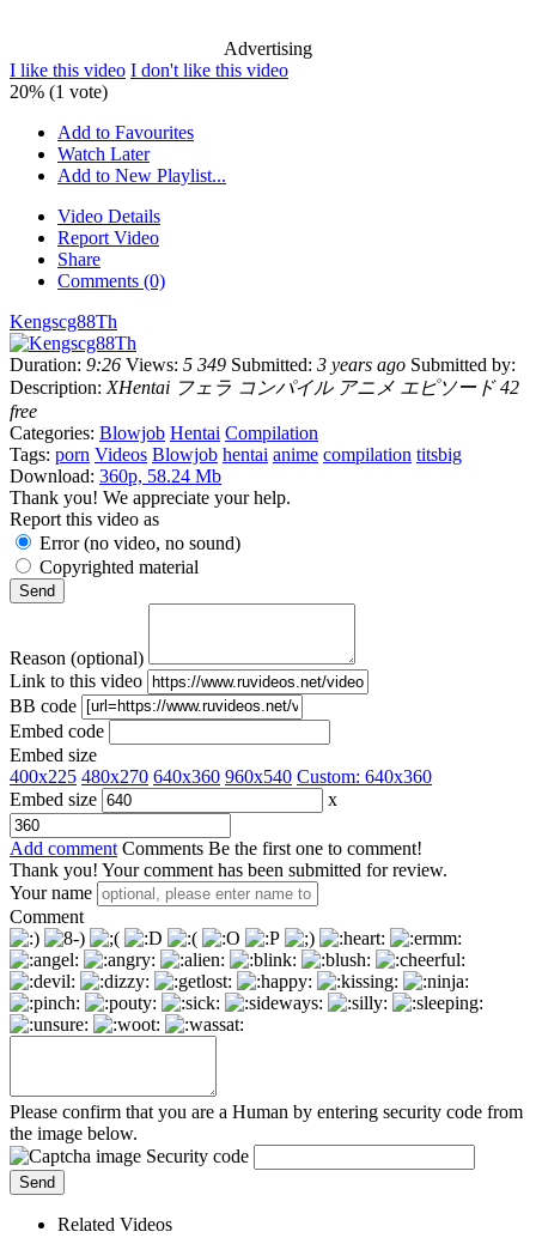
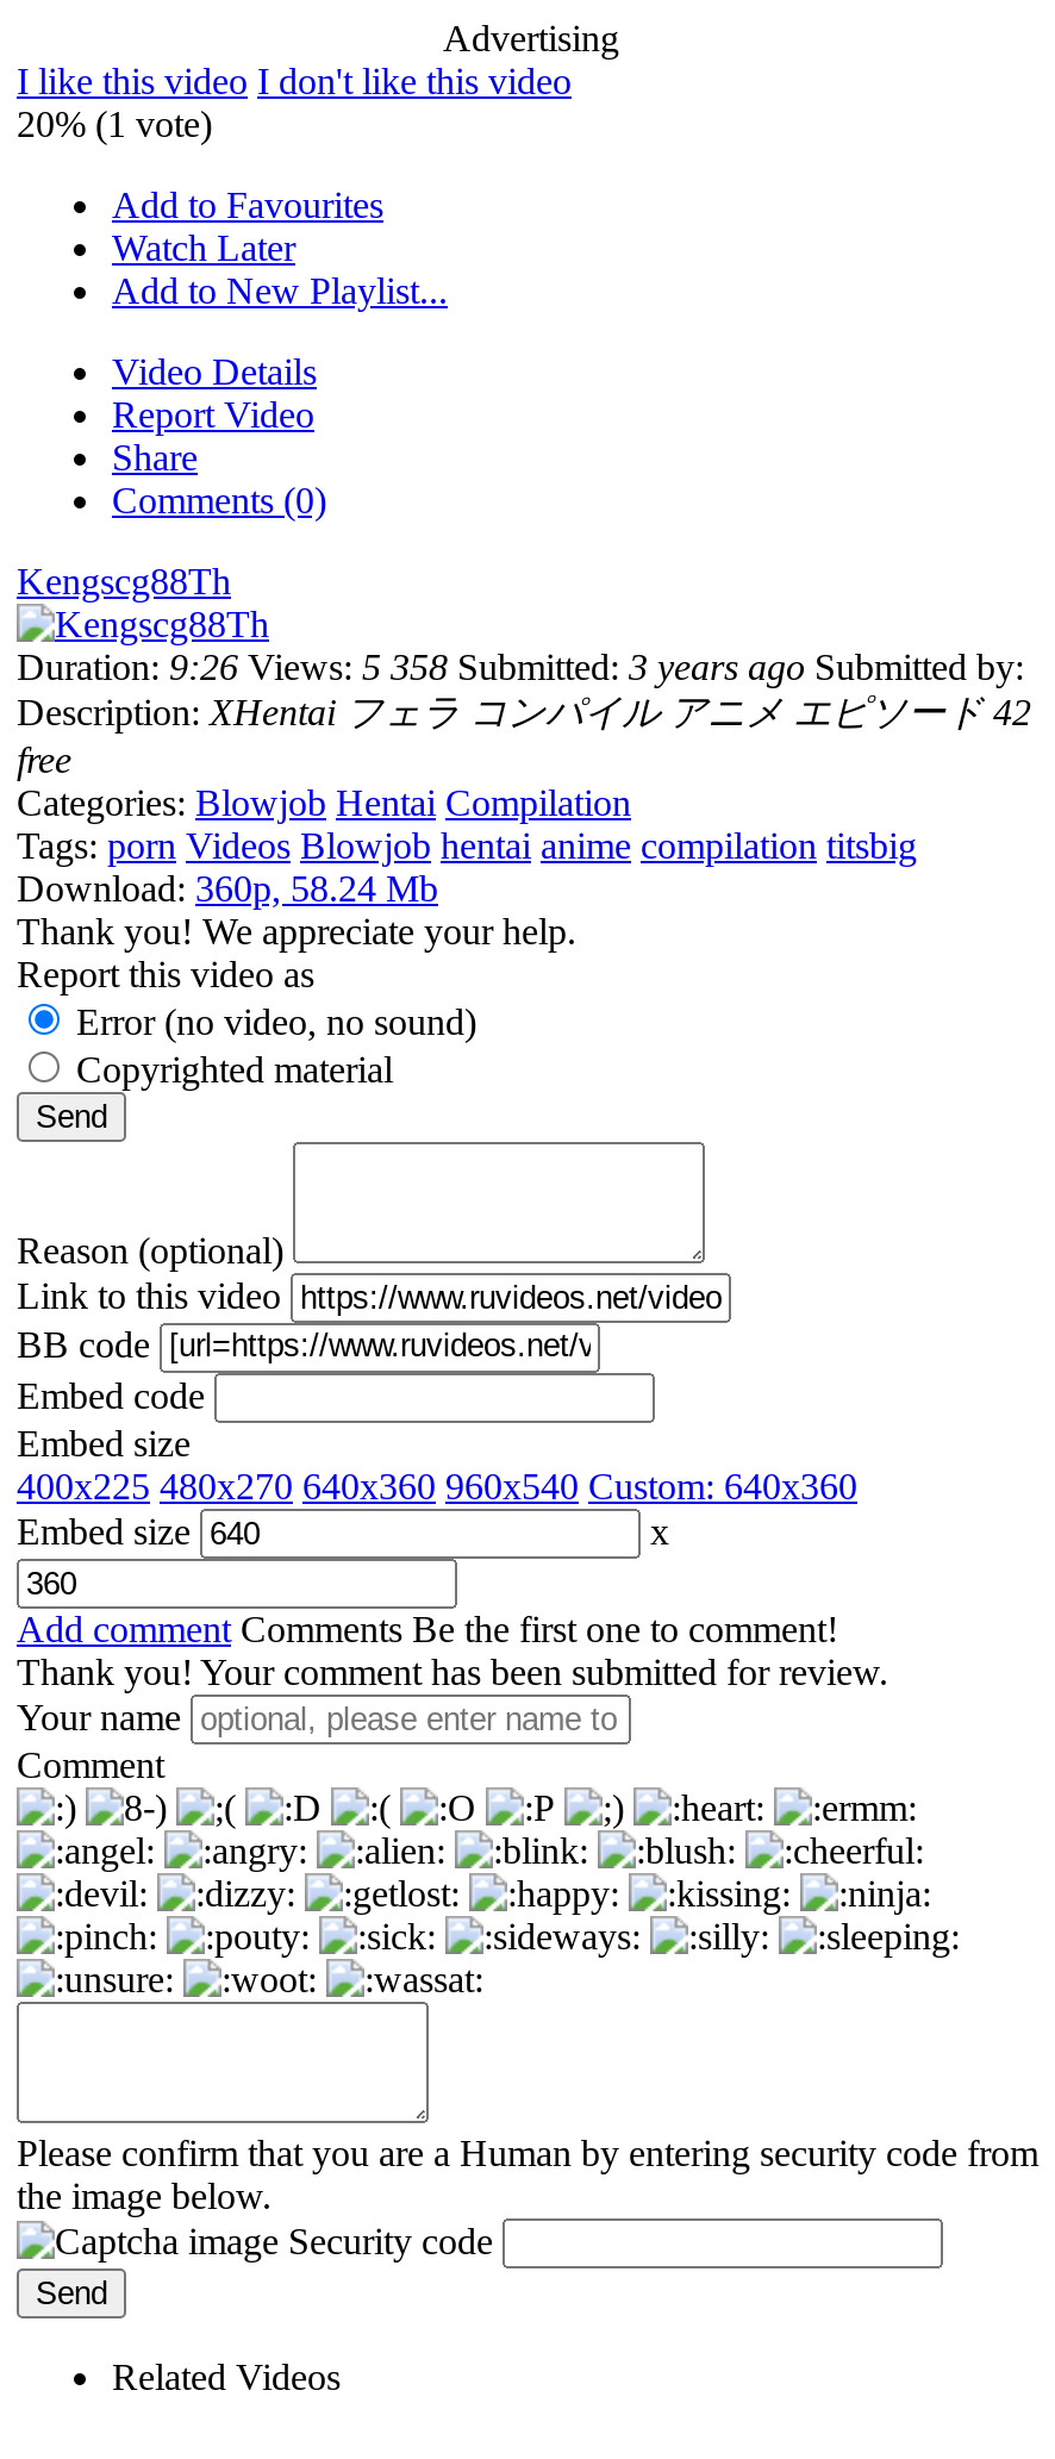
- Duration: 9:26 Views: 5 349 Submitted: 3 years ago Submitted by:
+ Duration: 9:26 Views: 5 358 Submitted: 3 years ago Submitted by:
